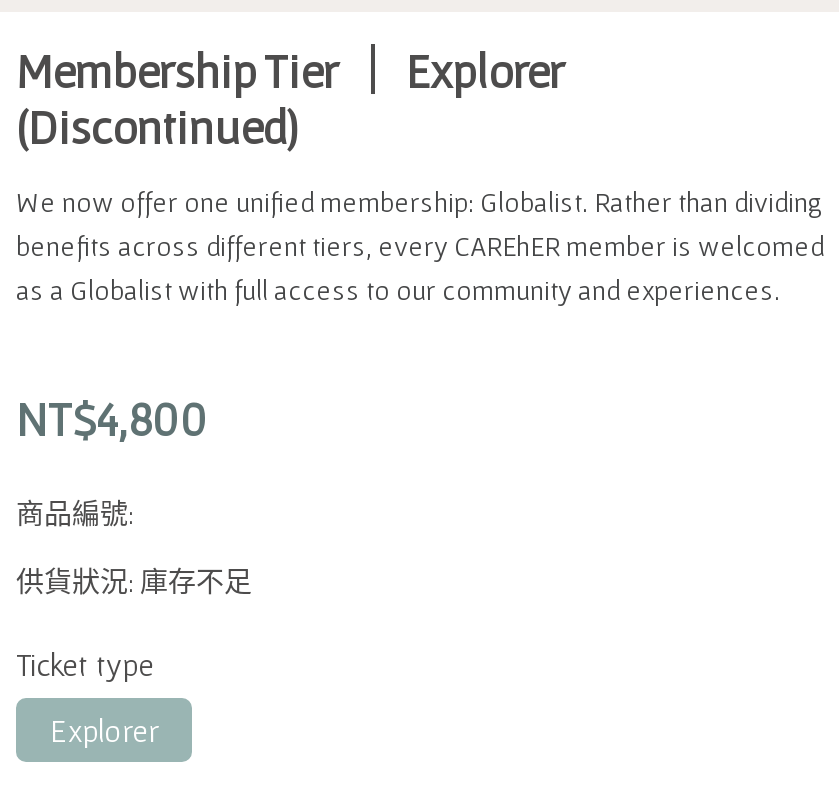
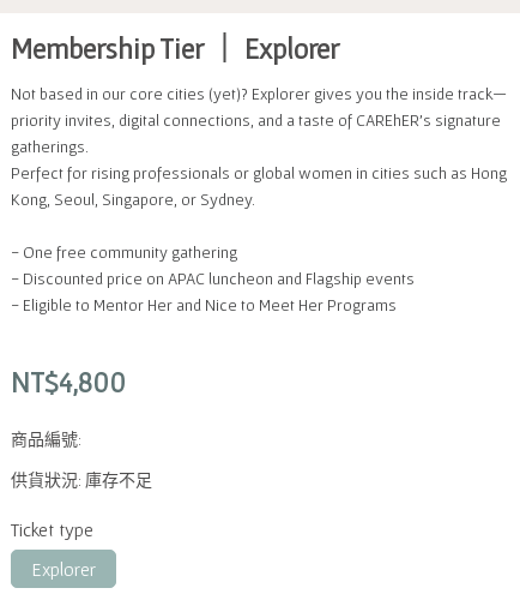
- (Discontinued)
+ Not based in our core cities (yet)? Explorer gives you the inside track—
+ priority invites, digital connections, and a taste of CAREhER's signature
+ gatherings.
+ Perfect for rising professionals or global women in cities such as Hong
+ Kong, Seoul, Singapore, or Sydney.

- We now offer one unified membership: Globalist. Rather than dividing
- benefits across different tiers, every CAREhER member is welcomed
- as a Globalist with full access to our community and experiences.
+ - One free community gathering
+ - Discounted price on APAC luncheon and Flagship events
+ - Eligible to Mentor Her and Nice to Meet Her Programs
